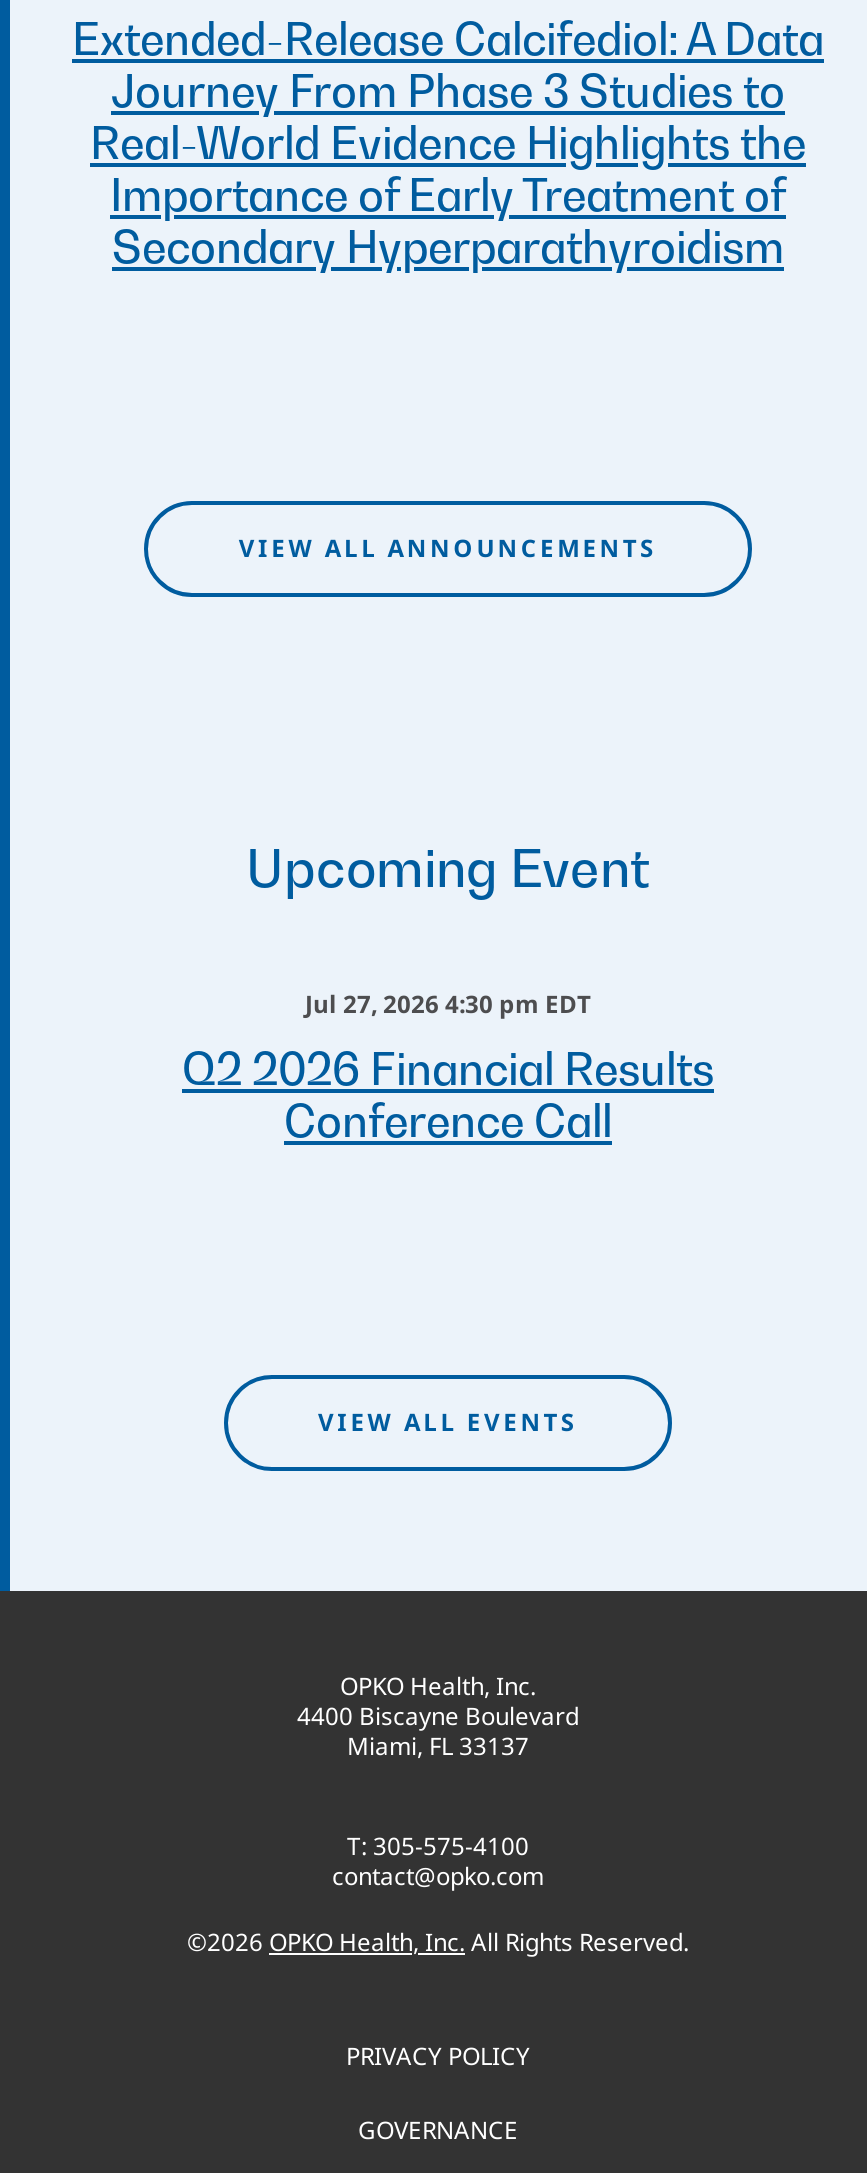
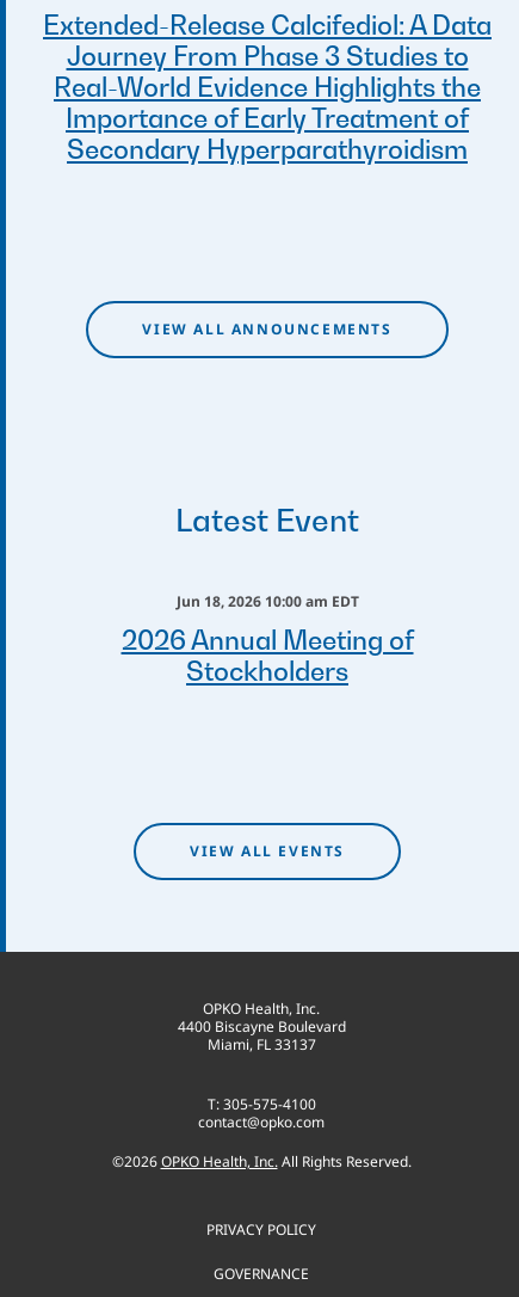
- Upcoming Event
+ Latest Event

- Jul 27, 2026 4:30 pm EDT
- Q2 2026 Financial Results
- Conference Call
+ Jun 18, 2026 10:00 am EDT
+ 2026 Annual Meeting of
+ Stockholders
